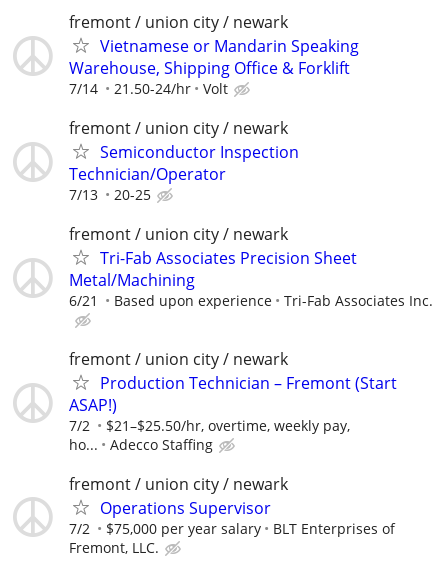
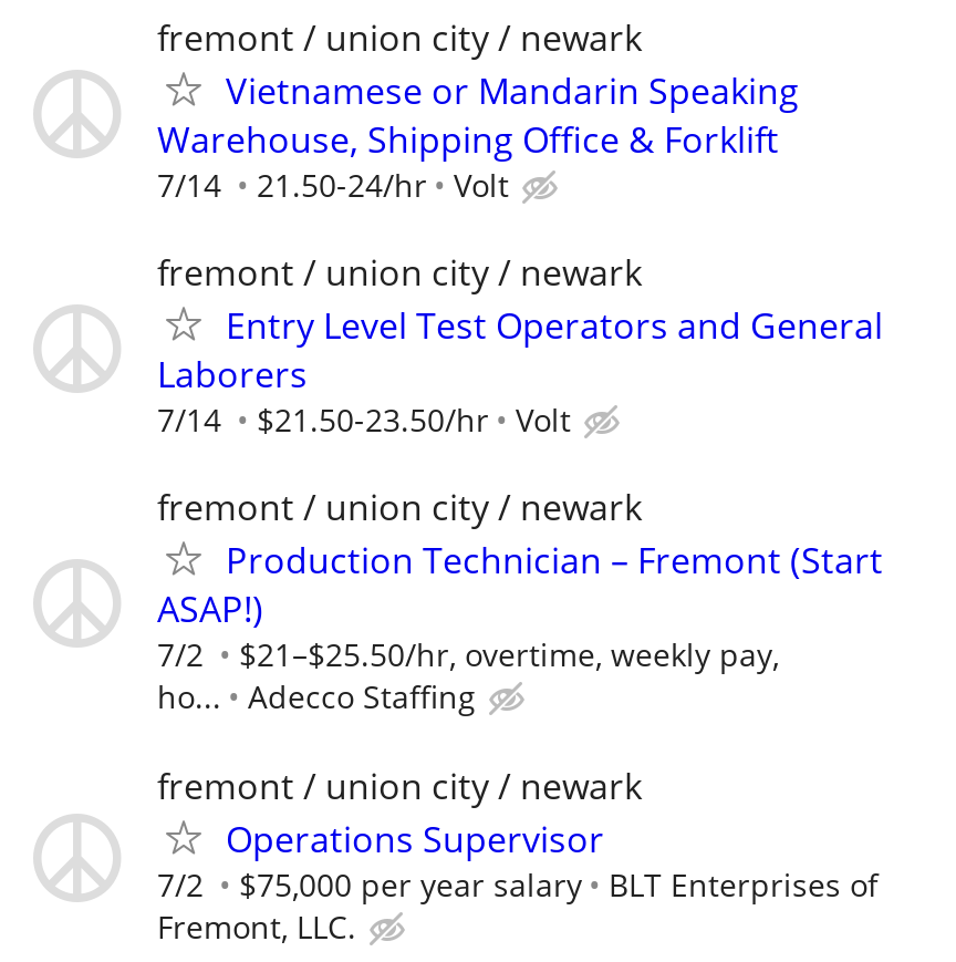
- Semiconductor Inspection
- Technician/Operator
- 7/13
- 20-25
- fremont / union city / newark
- Tri-Fab Associates Precision Sheet
- Metal/Machining
- 6/21
- Based upon experience
- Tri-Fab Associates Inc.
+ Entry Level Test Operators and General
+ Laborers
+ 7/14
+ $21.50-23.50/hr
+ Volt
